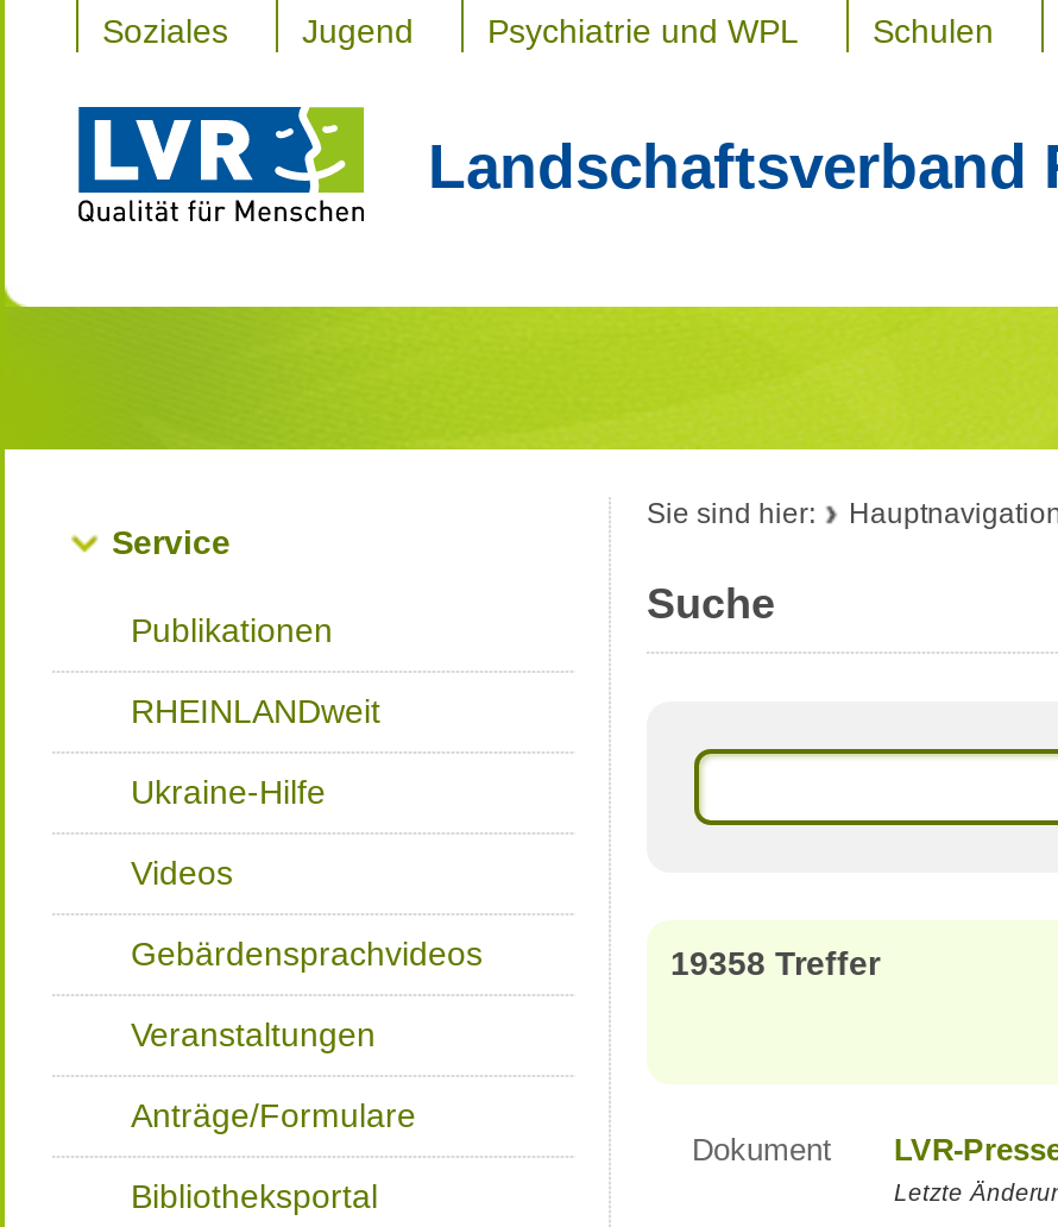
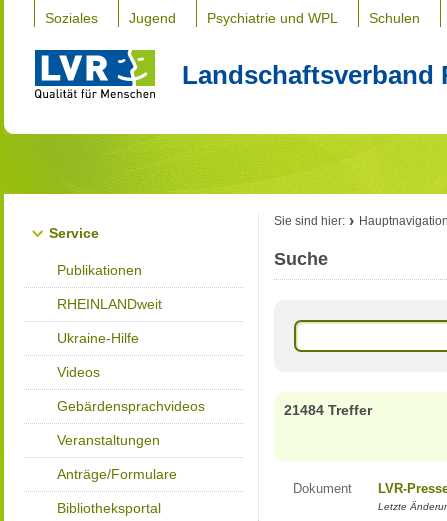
- 19358 Treffer
+ 21484 Treffer
